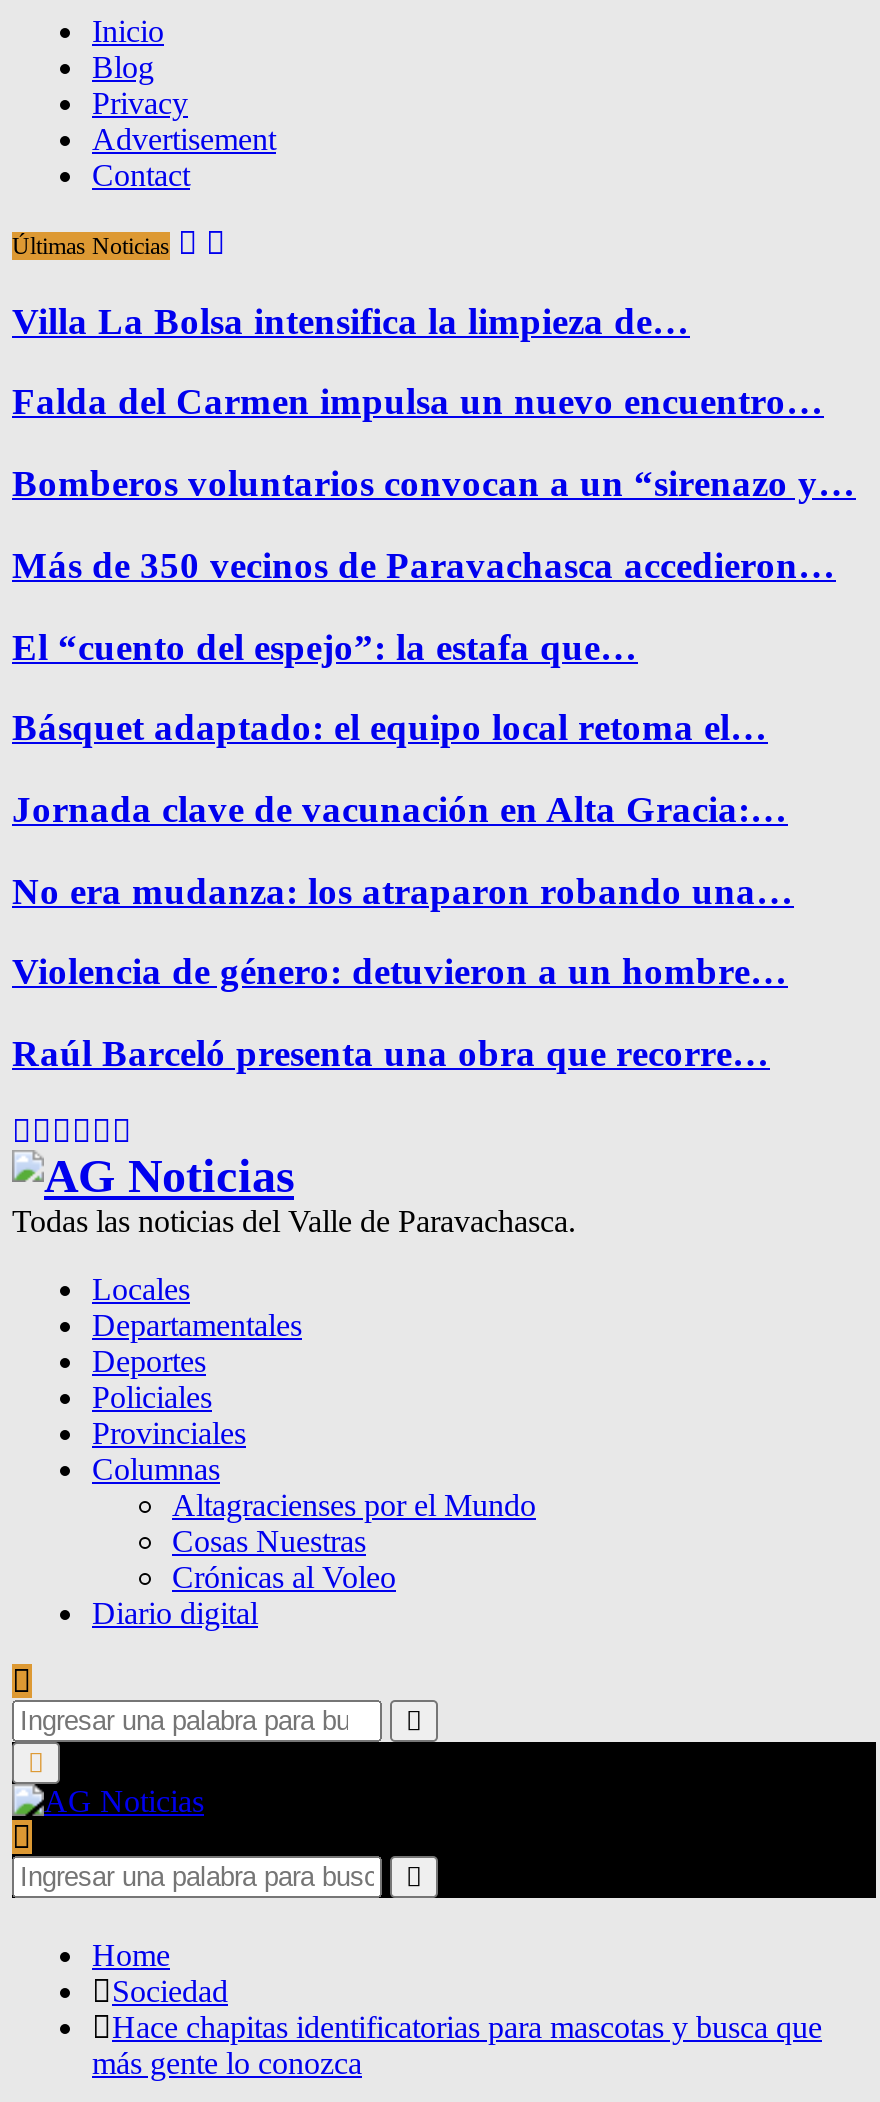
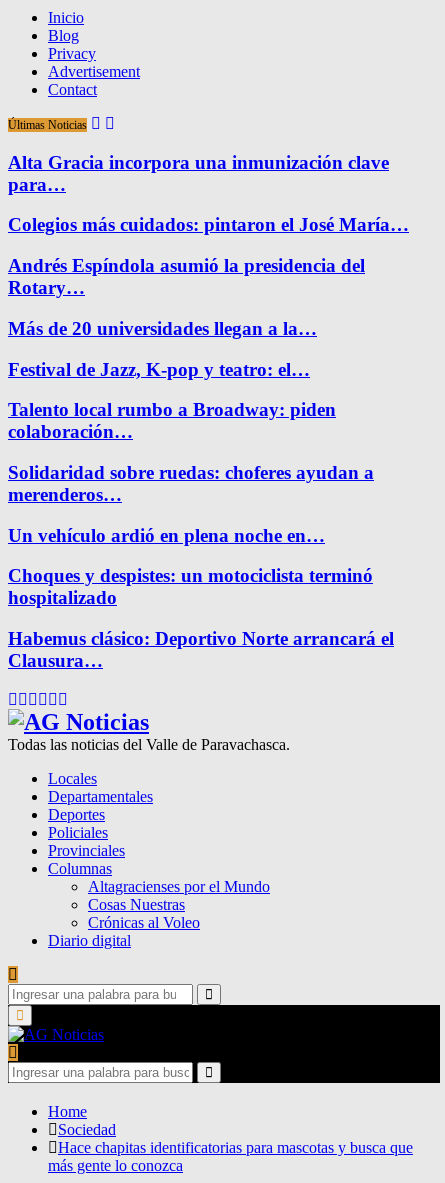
- Villa La Bolsa intensifica la limpieza de…
+ Alta Gracia incorpora una inmunización clave
+ para…

- Falda del Carmen impulsa un nuevo encuentro…
+ Colegios más cuidados: pintaron el José María…

- Bomberos voluntarios convocan a un “sirenazo y…
+ Andrés Espíndola asumió la presidencia del
+ Rotary…

- Más de 350 vecinos de Paravachasca accedieron…
+ Más de 20 universidades llegan a la…

- El “cuento del espejo”: la estafa que…
+ Festival de Jazz, K-pop y teatro: el…

- Básquet adaptado: el equipo local retoma el…
+ Talento local rumbo a Broadway: piden
+ colaboración…

- Jornada clave de vacunación en Alta Gracia:…
+ Solidaridad sobre ruedas: choferes ayudan a
+ merenderos…

- No era mudanza: los atraparon robando una…
+ Un vehículo ardió en plena noche en…

- Violencia de género: detuvieron a un hombre…
+ Choques y despistes: un motociclista terminó
+ hospitalizado

- Raúl Barceló presenta una obra que recorre…
+ Habemus clásico: Deportivo Norte arrancará el
+ Clausura…
